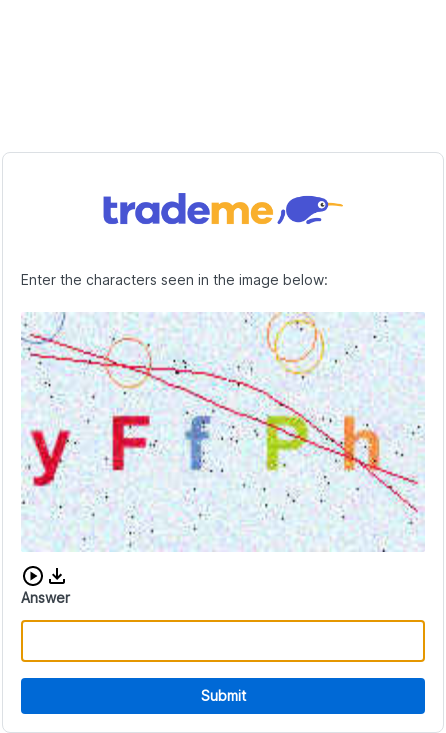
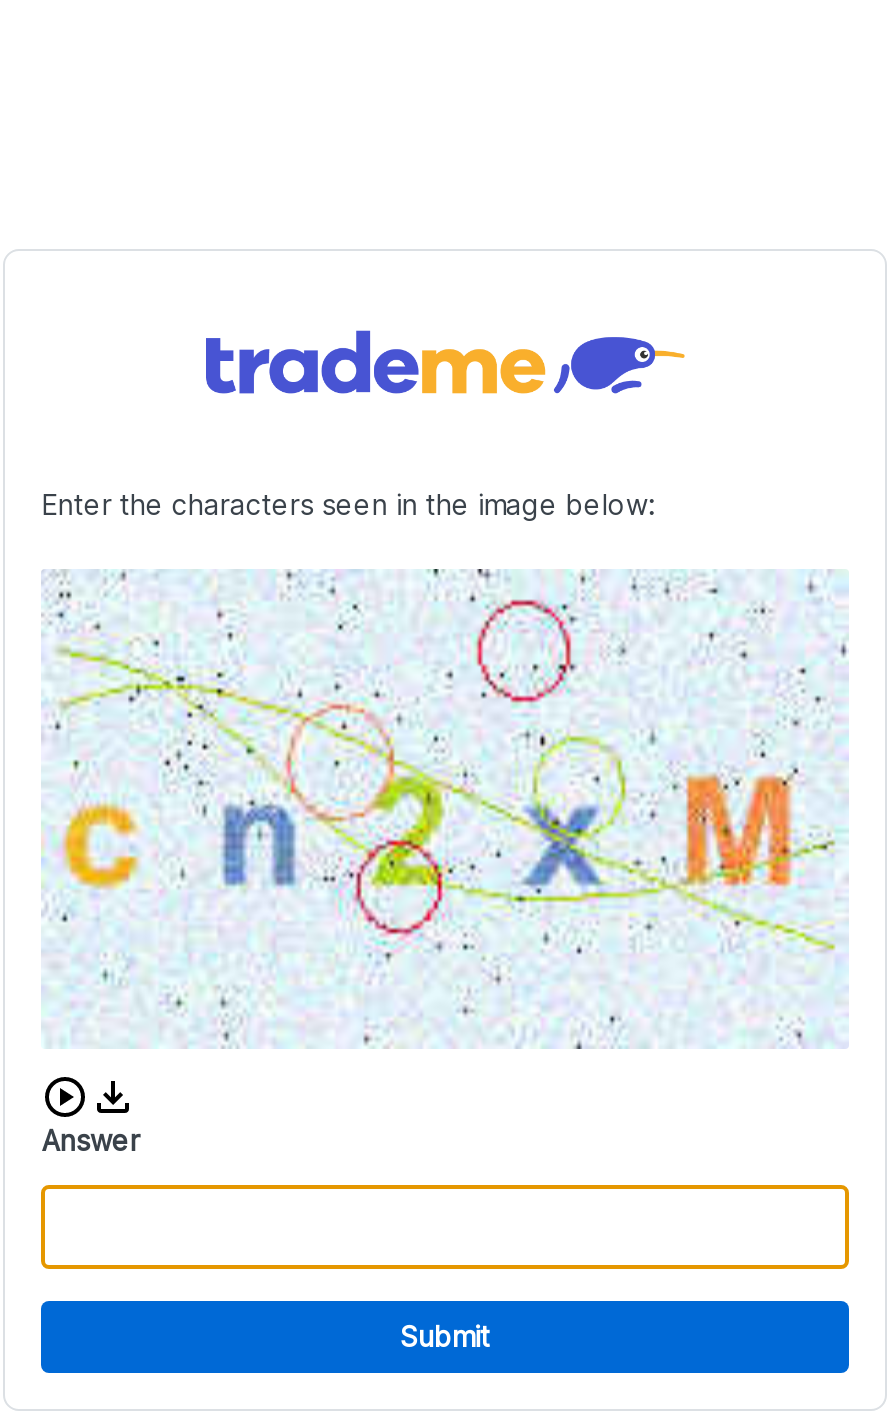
- [image]
+ [image]
